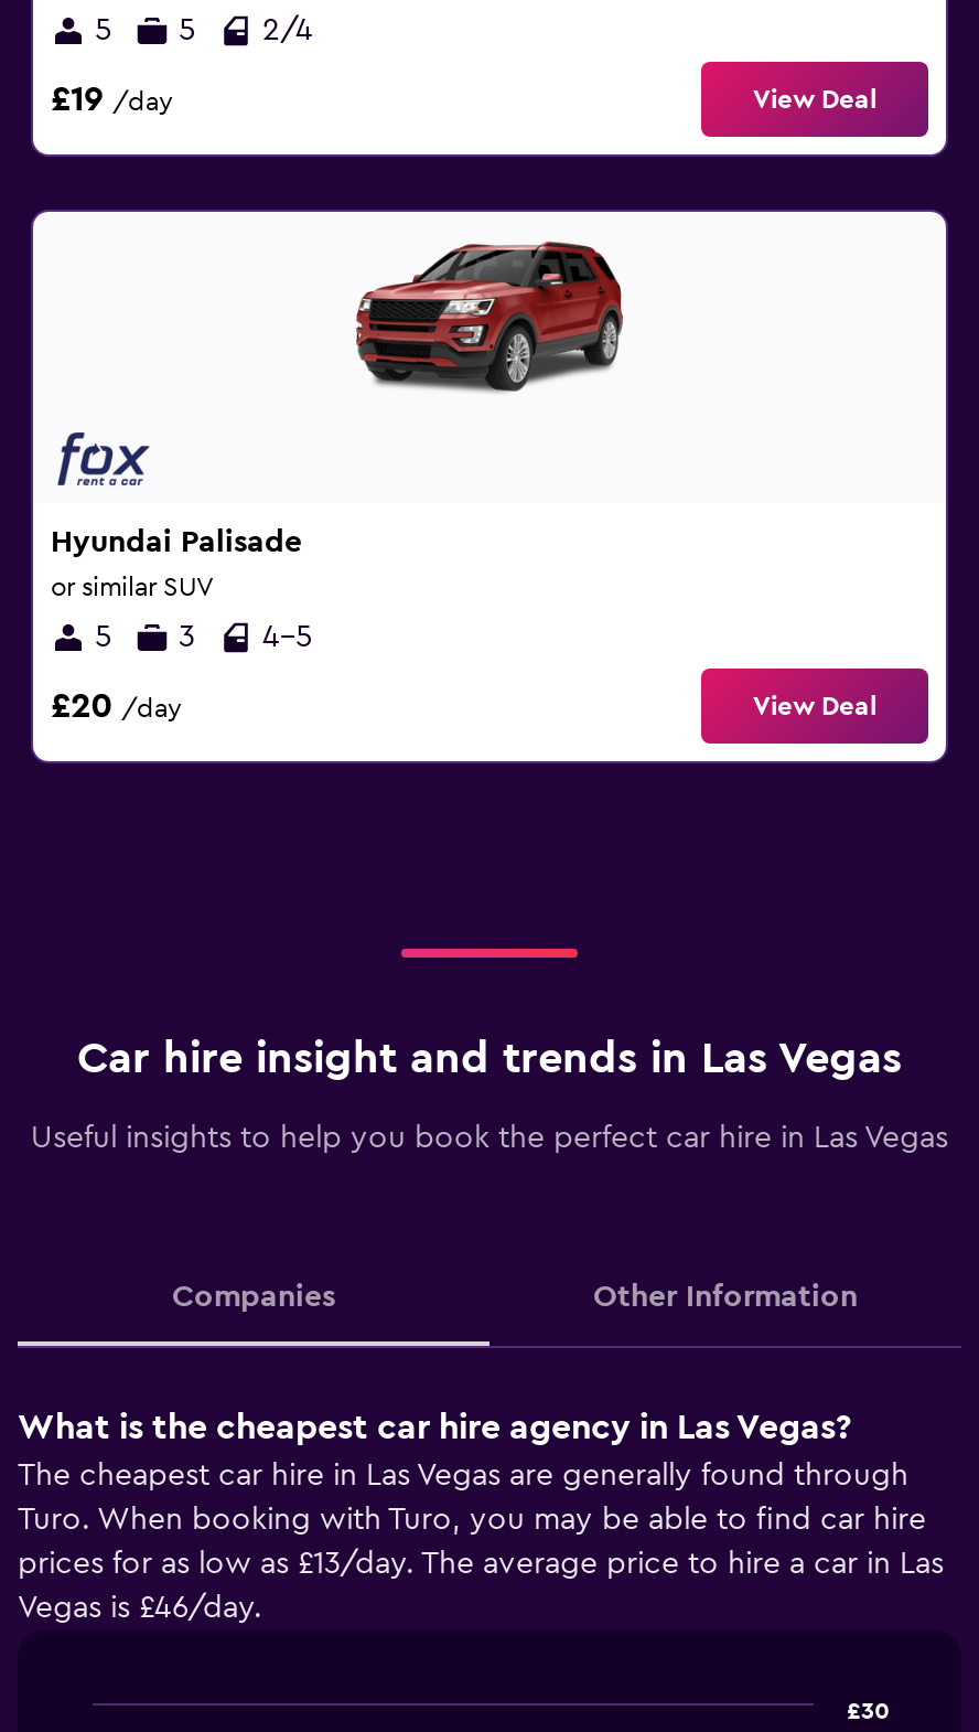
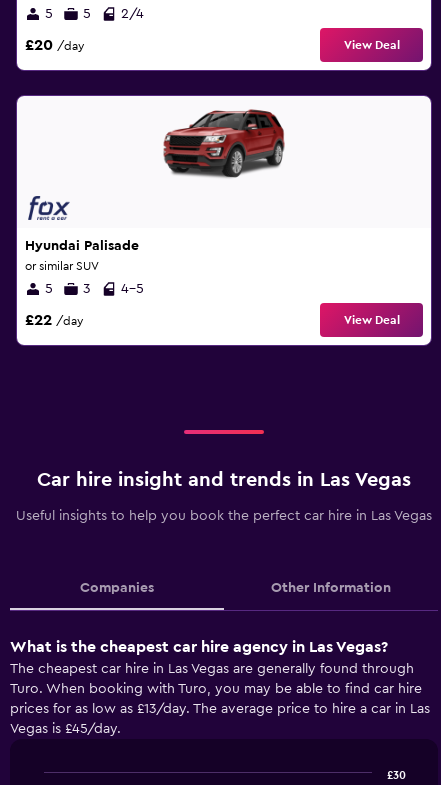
- £19 /day
+ £20 /day

- £20 /day
+ £22 /day

- Vegas is £46/day.
+ Vegas is £45/day.
